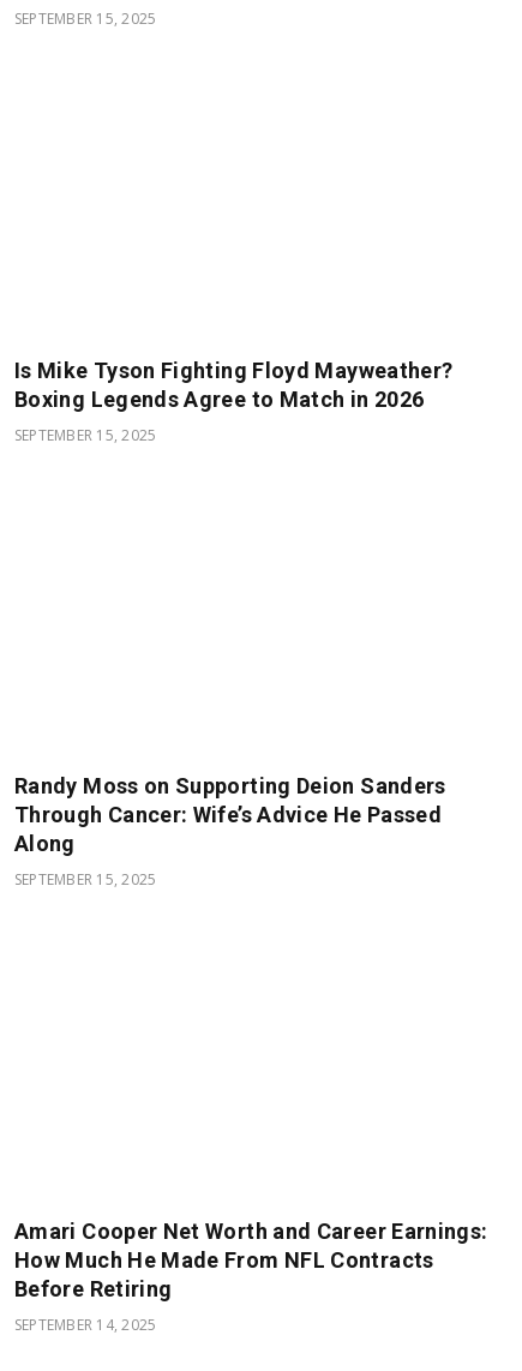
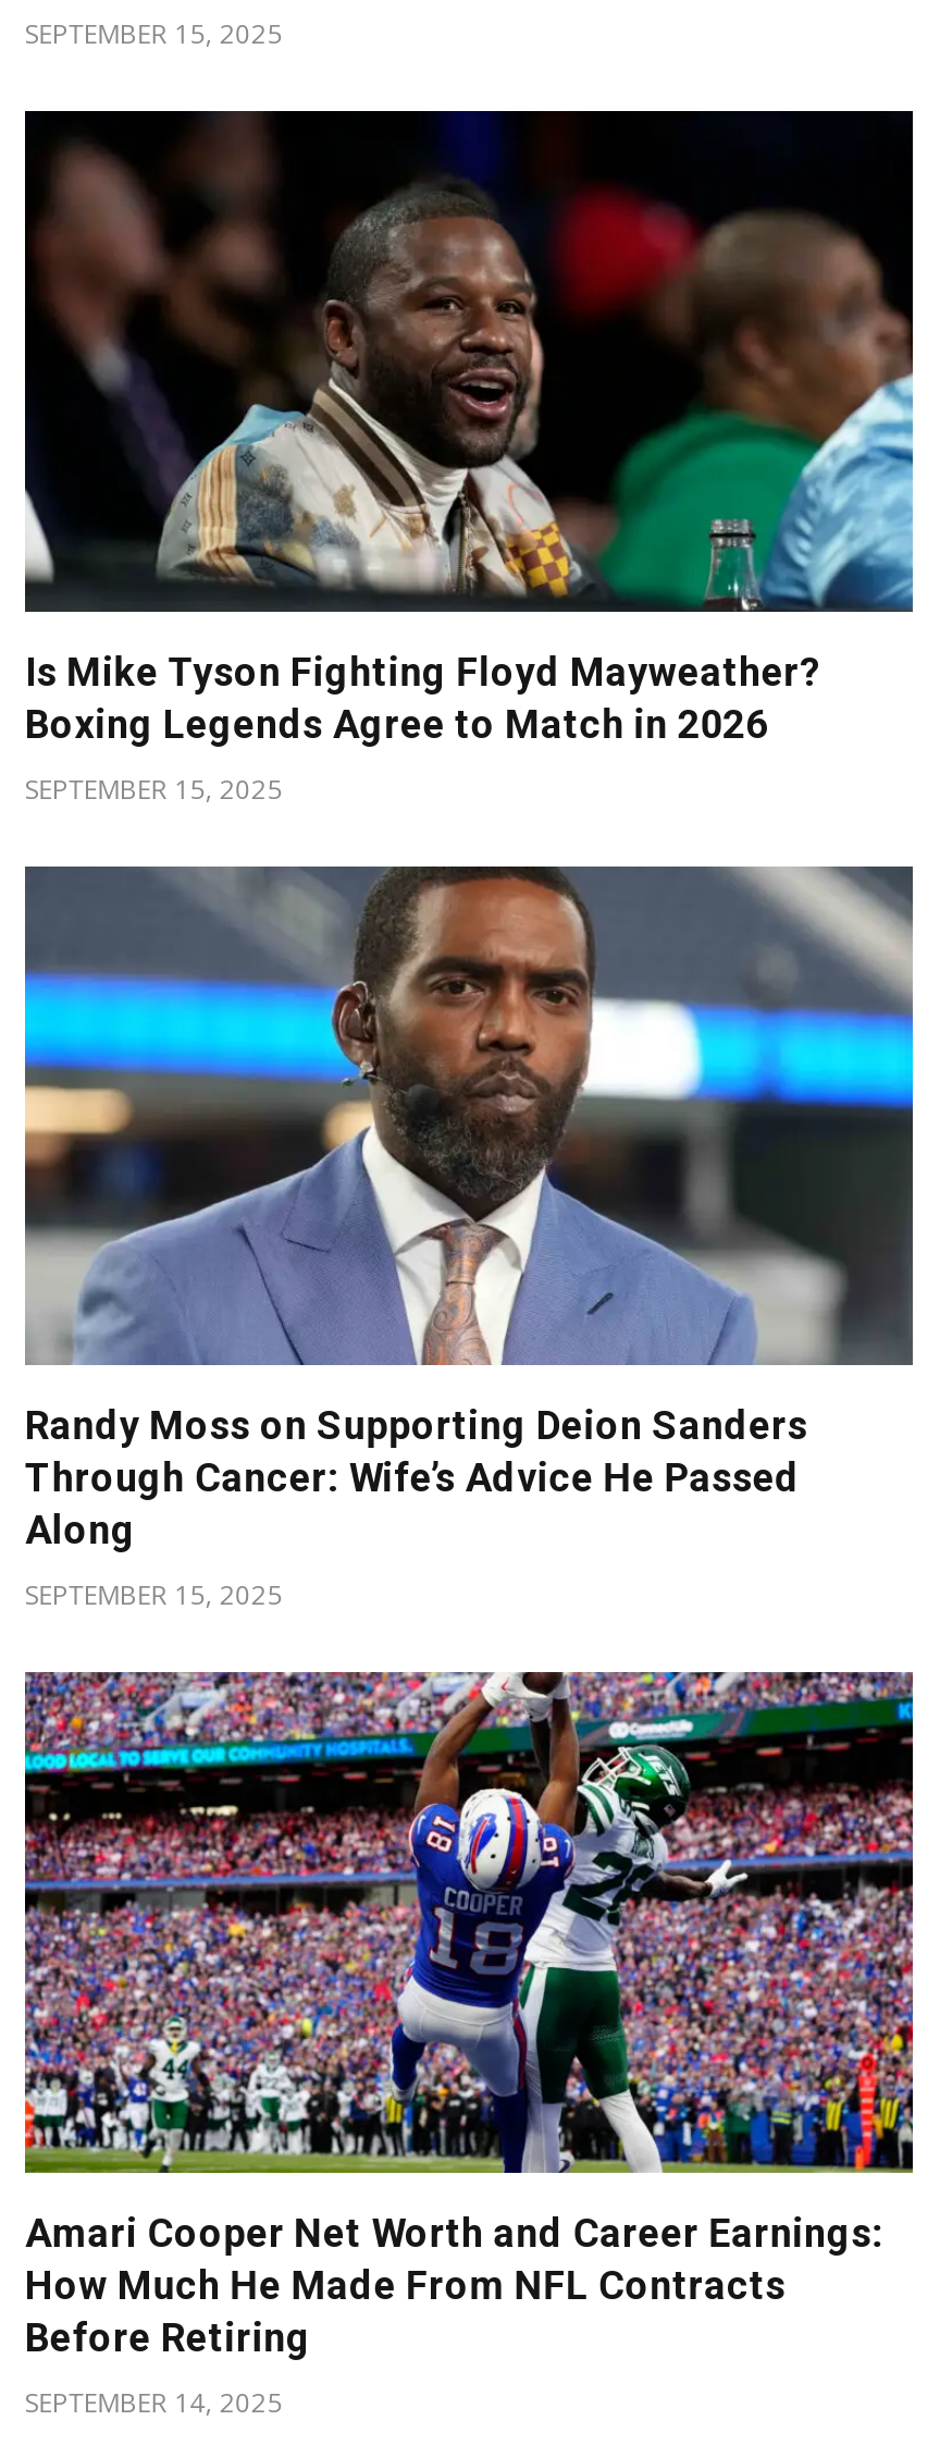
+ [image]

+ [image]

+ [image]
